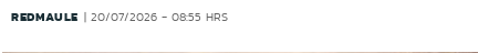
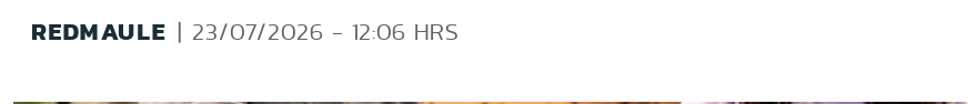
- REDMAULE 20/07/2026 - 08:55 HRS
+ REDMAULE 23/07/2026 - 12:06 HRS
